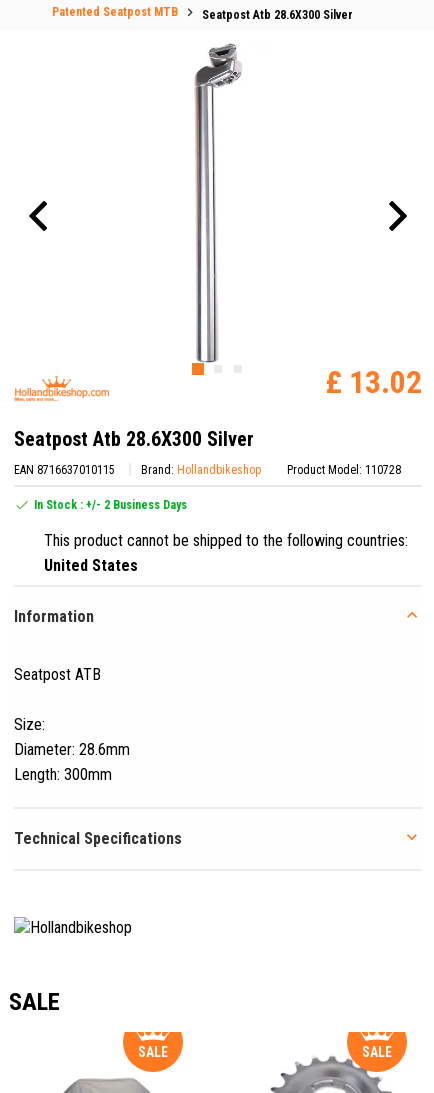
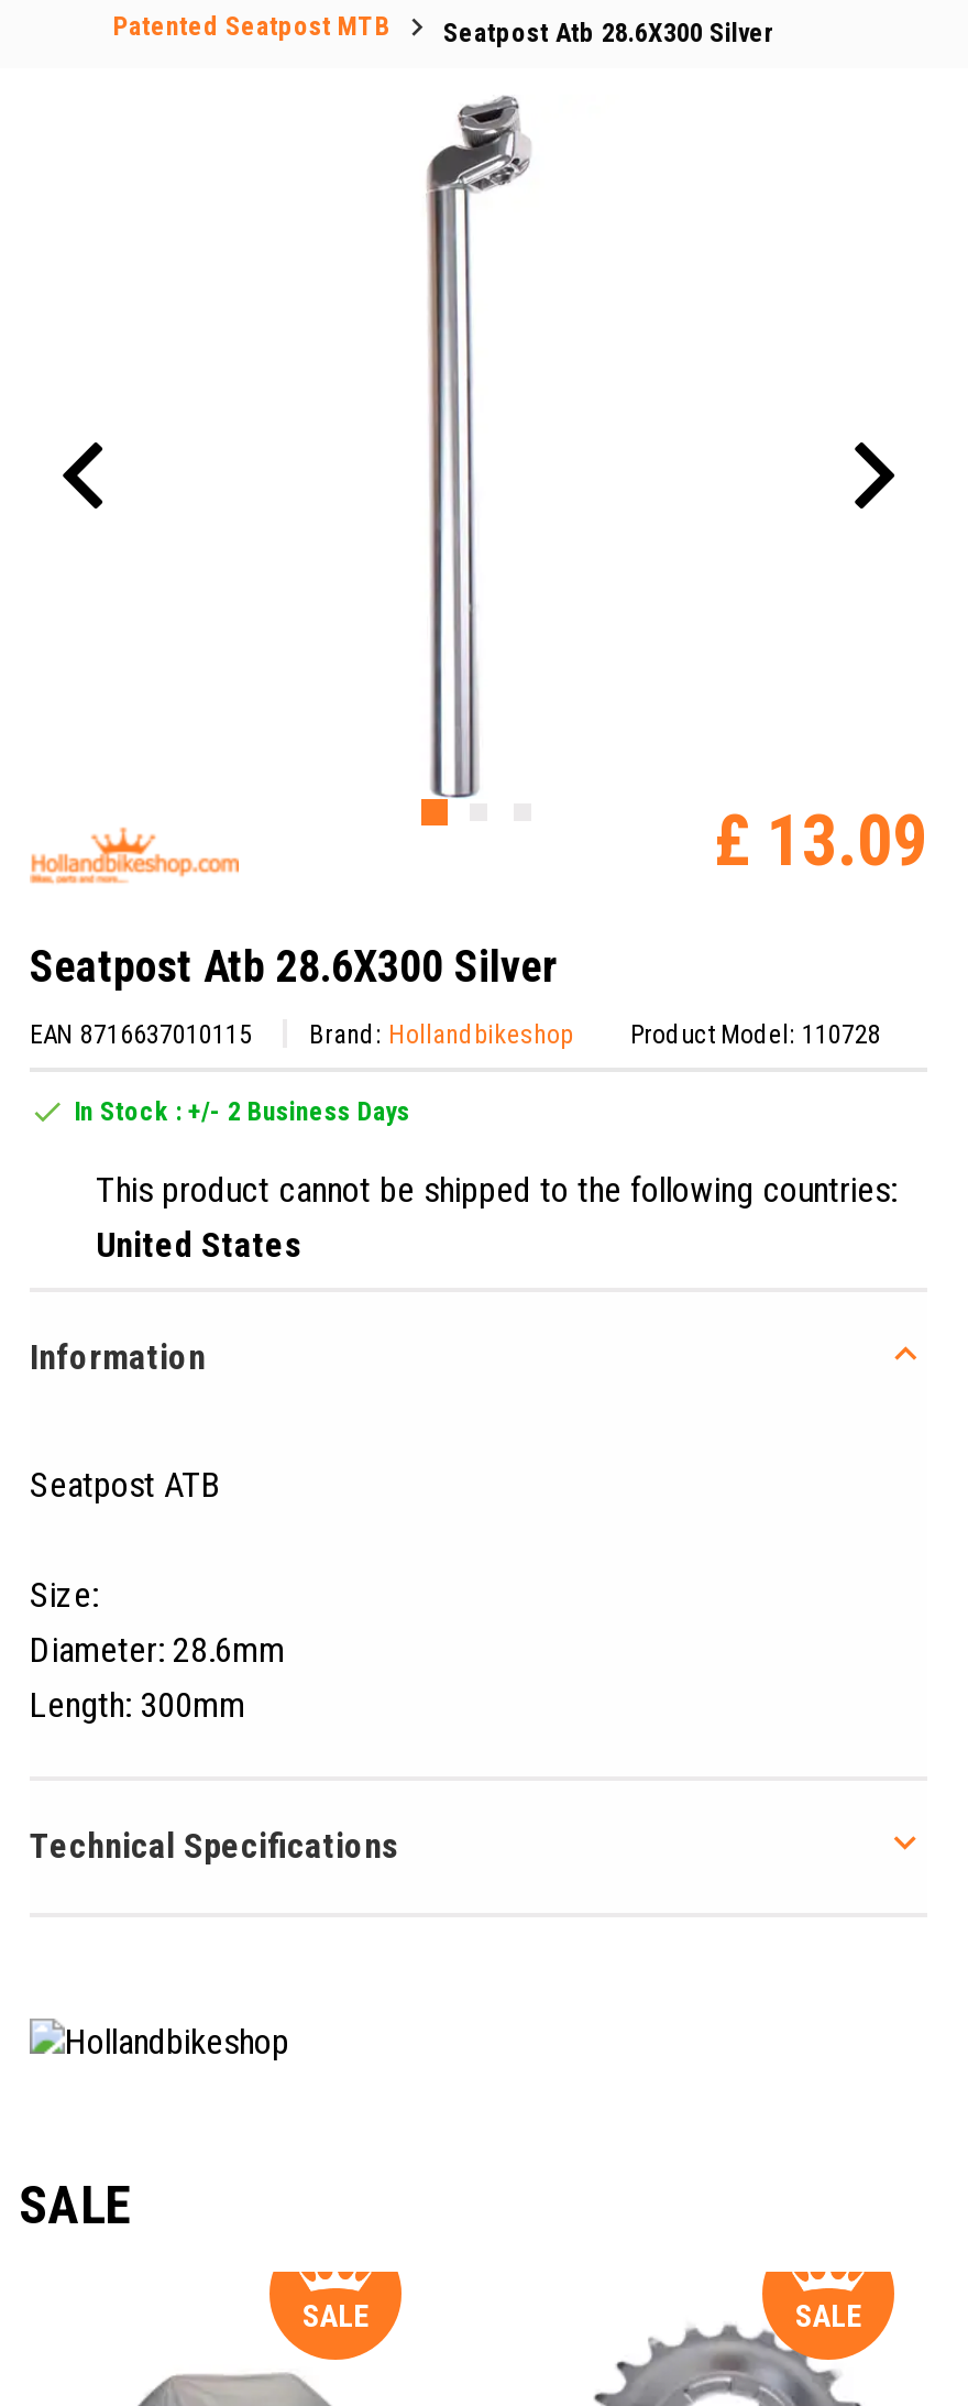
- £ 13.02
+ £ 13.09
